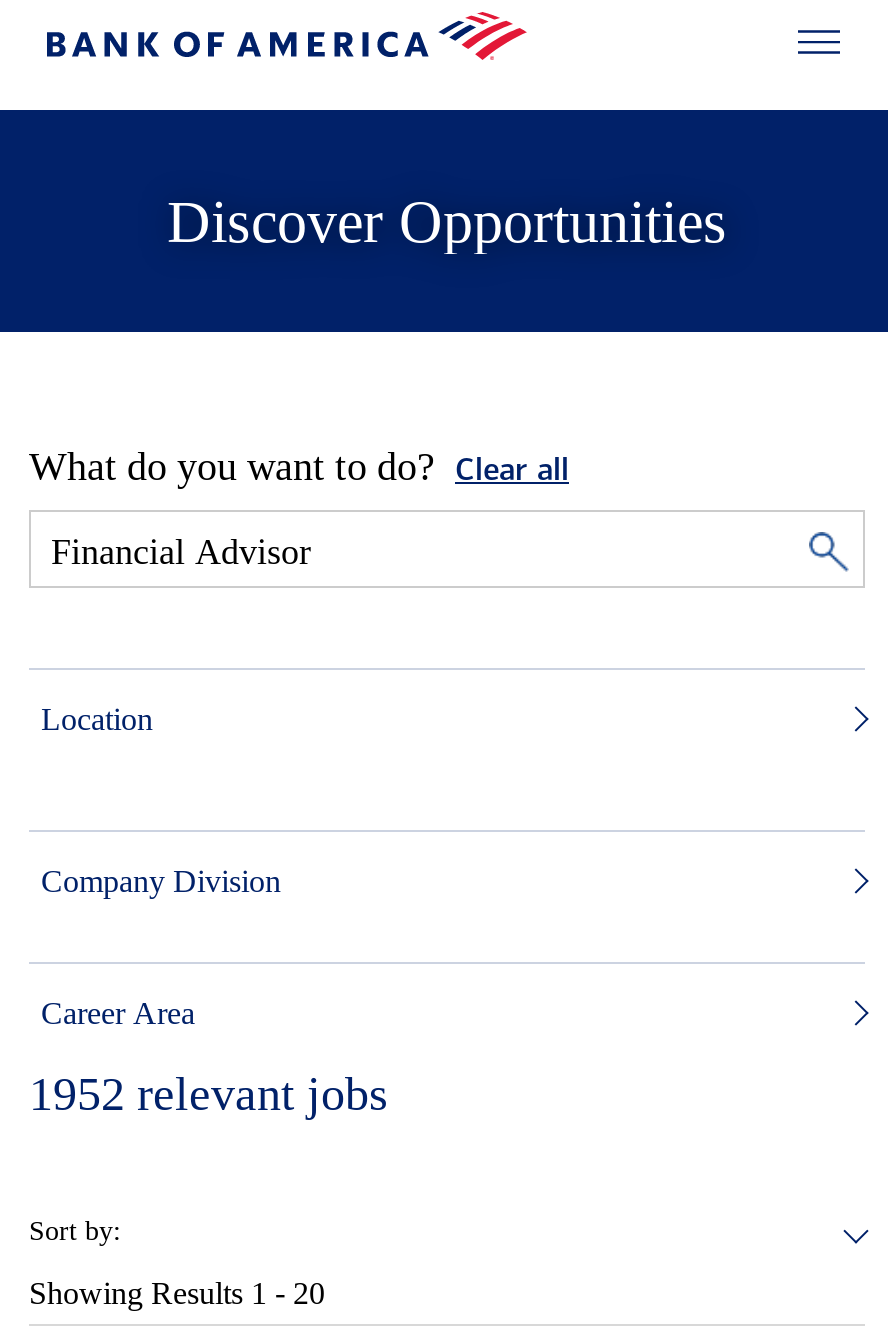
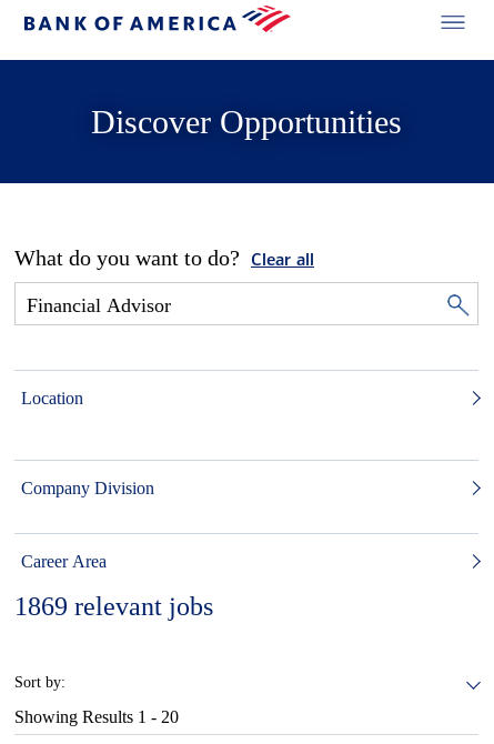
- 1952 relevant jobs
+ 1869 relevant jobs
